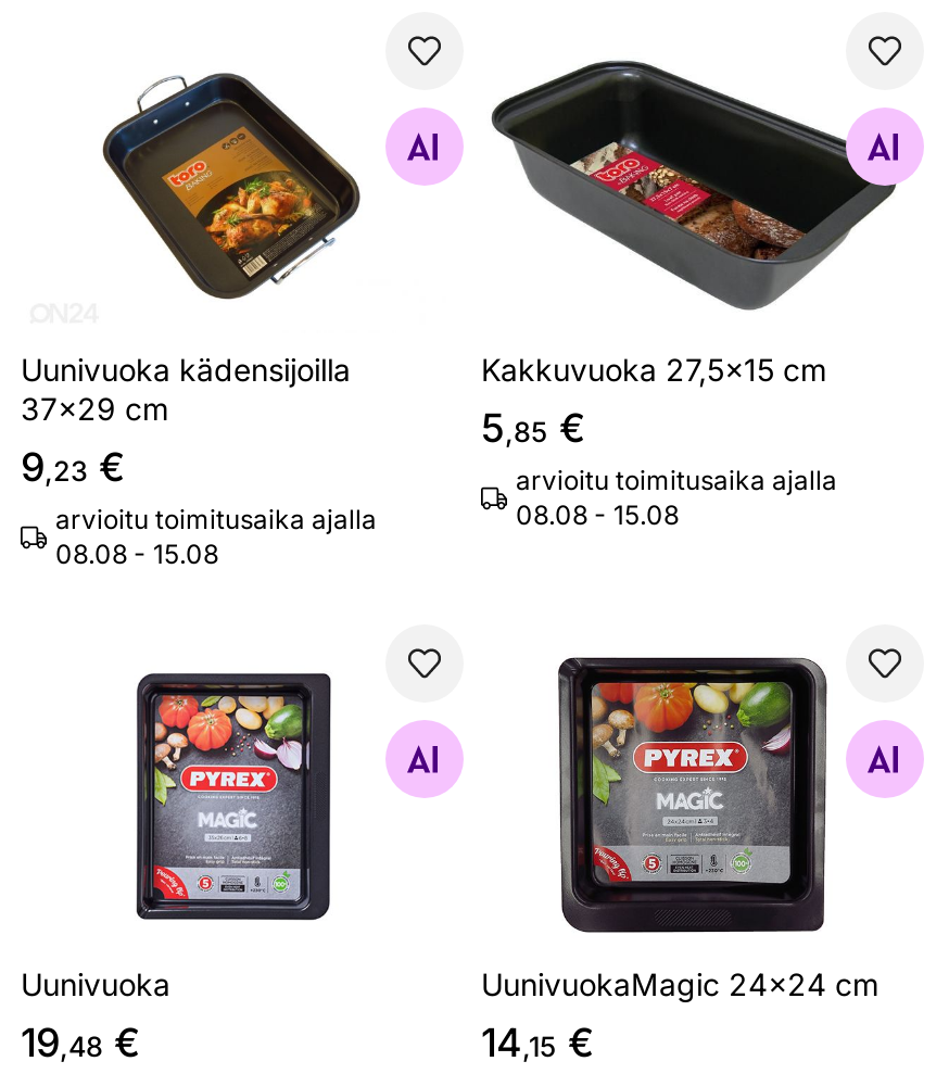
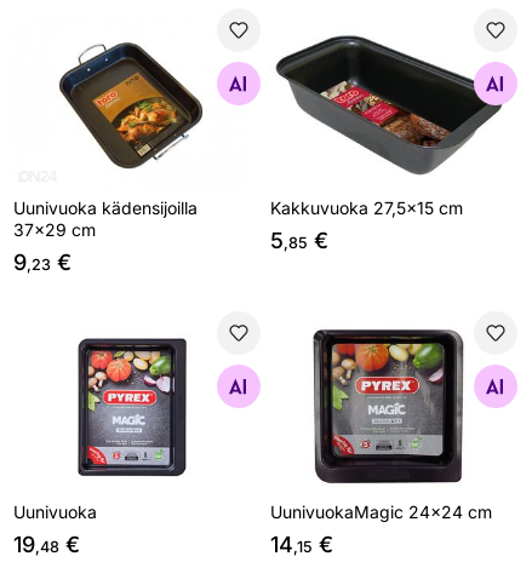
- arvioitu toimitusaika ajalla
- 08.08 - 15.08

- arvioitu toimitusaika ajalla
- 08.08 - 15.08
